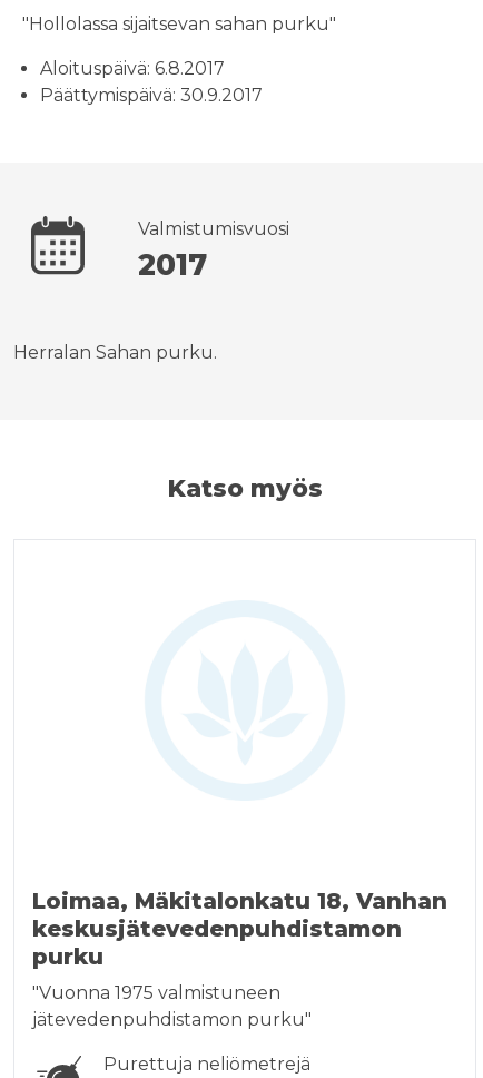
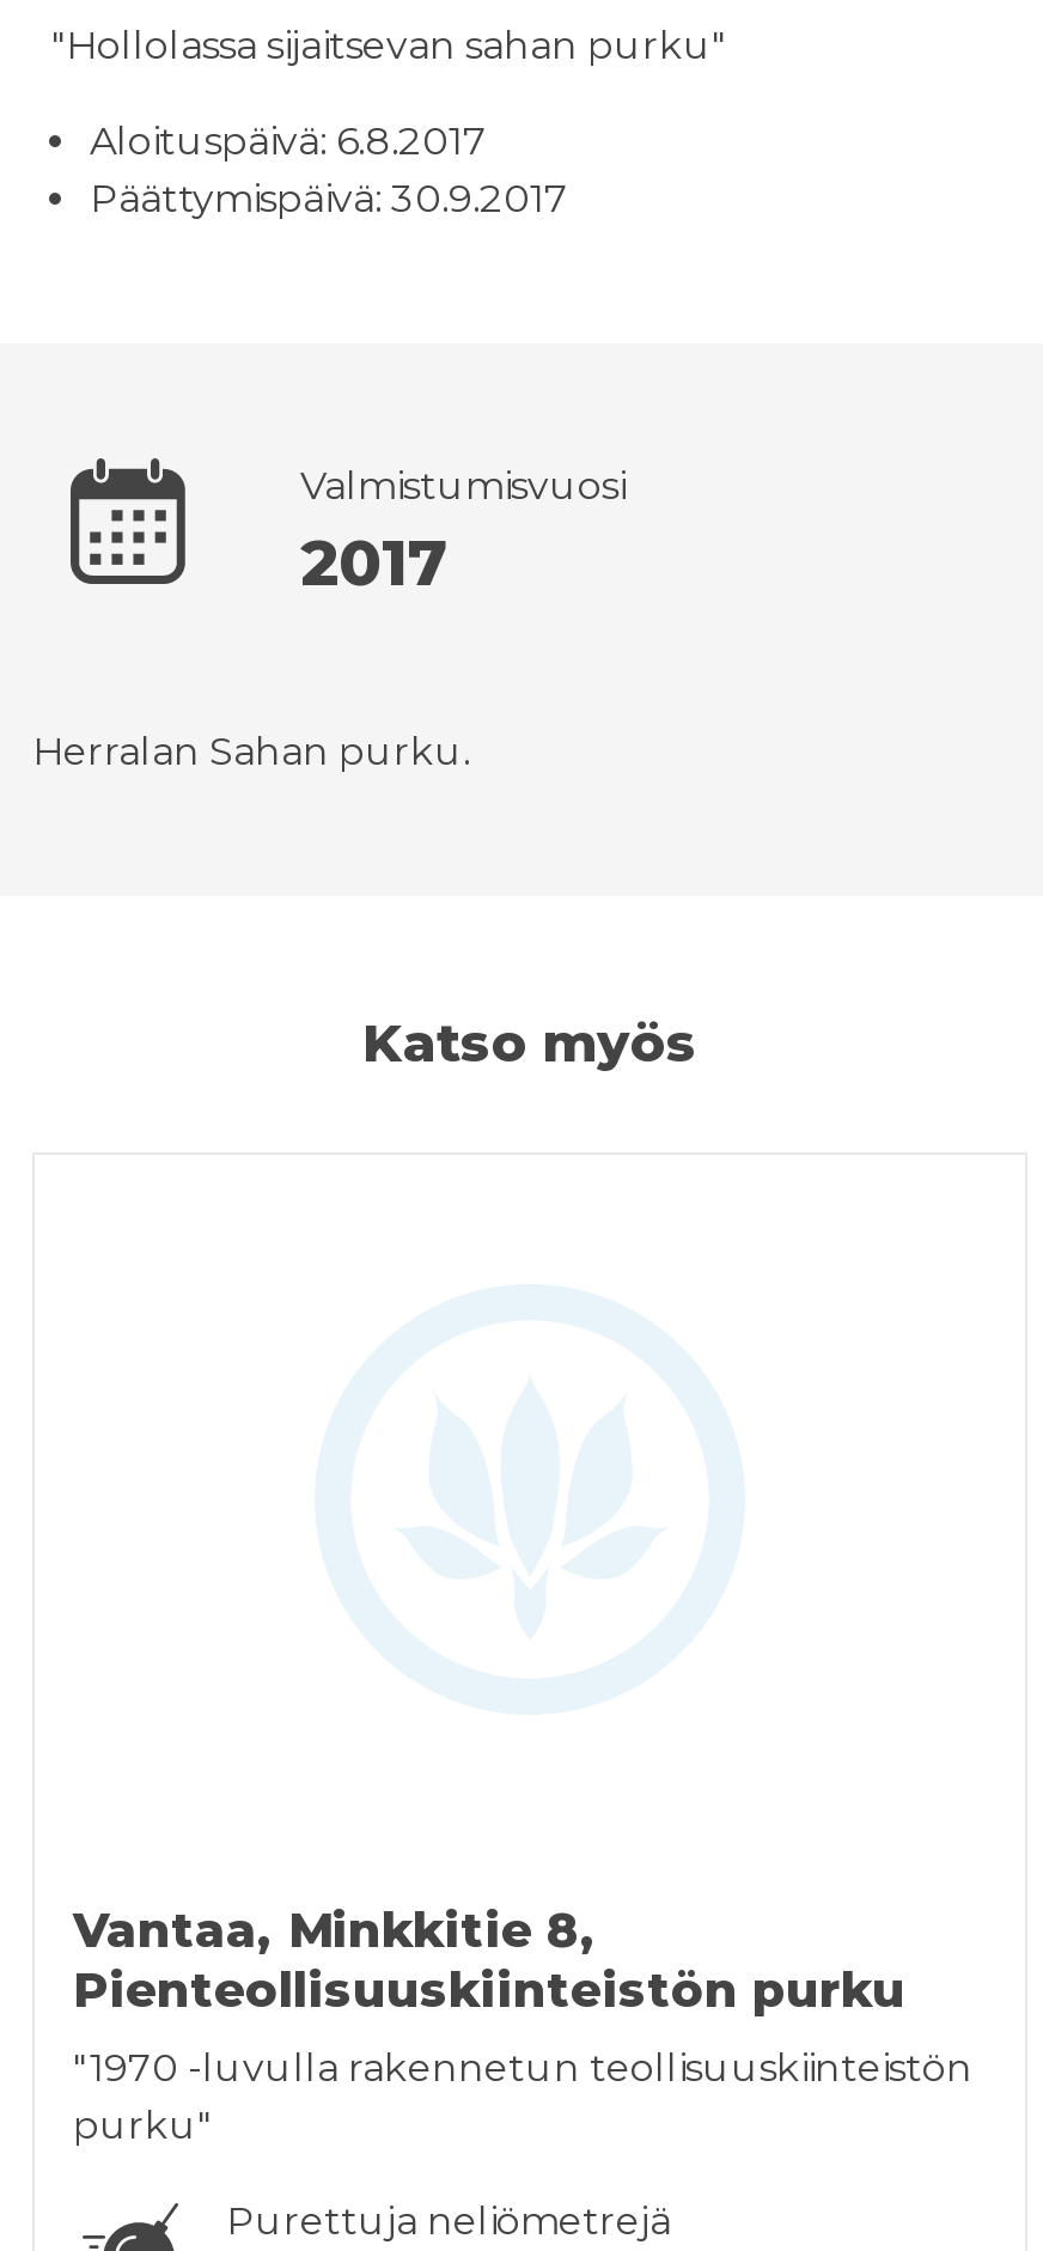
- Loimaa, Mäkitalonkatu 18, Vanhan
- keskusjätevedenpuhdistamon
- purku
+ Vantaa, Minkkitie 8,
+ Pienteollisuuskiinteistön purku

- "Vuonna 1975 valmistuneen
- jätevedenpuhdistamon purku"
+ "1970 -luvulla rakennetun teollisuuskiinteistön
+ purku"
